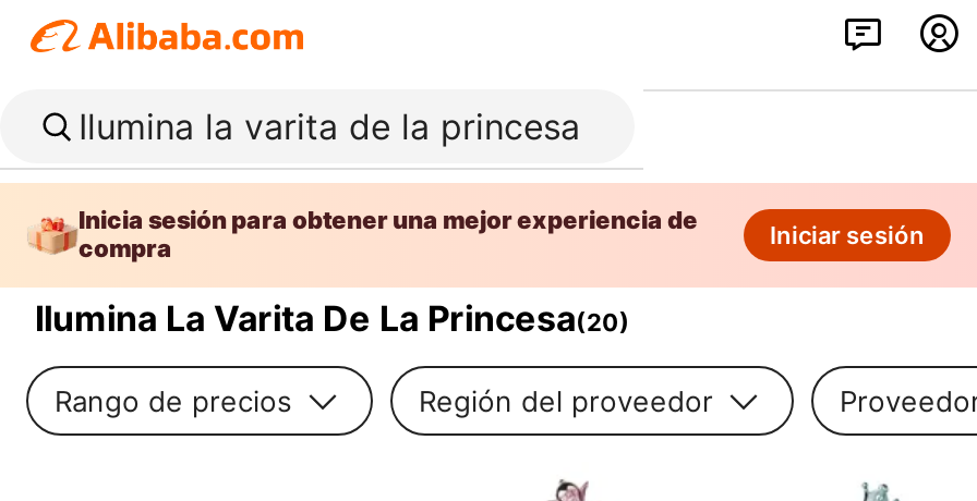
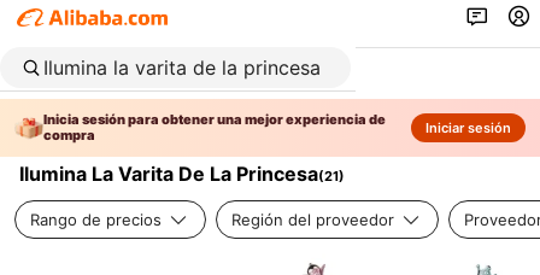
- Ilumina La Varita De La Princesa(20)
+ Ilumina La Varita De La Princesa(21)
